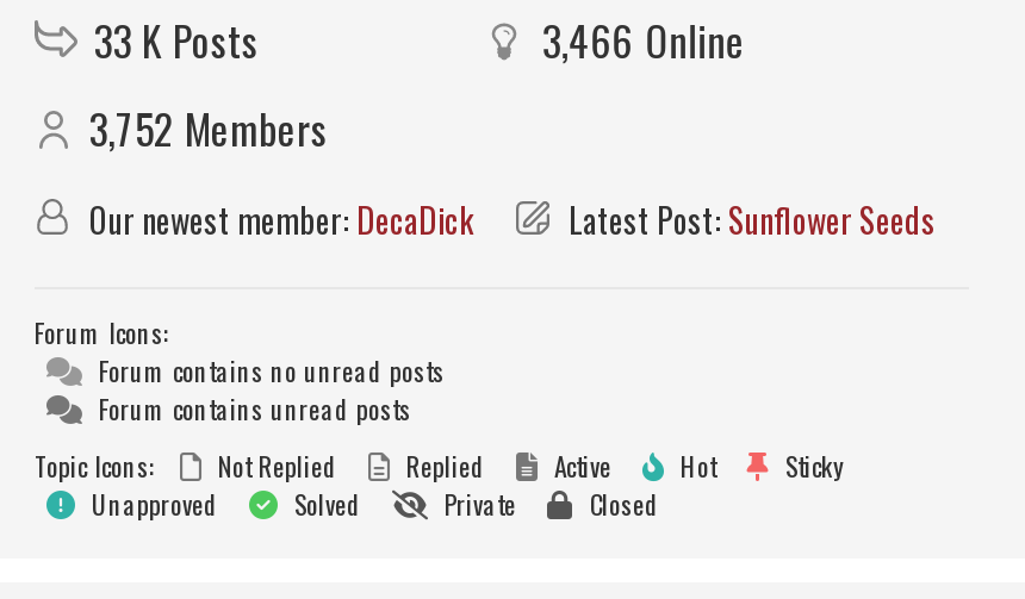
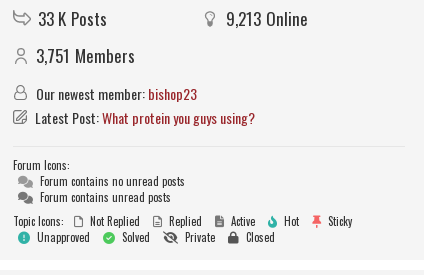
- 3,466 Online
+ 9,213 Online

- 3,752 Members
+ 3,751 Members

- Our newest member: DecaDick
- Latest Post: Sunflower Seeds
+ Our newest member: bishop23
+ Latest Post: What protein you guys using?
